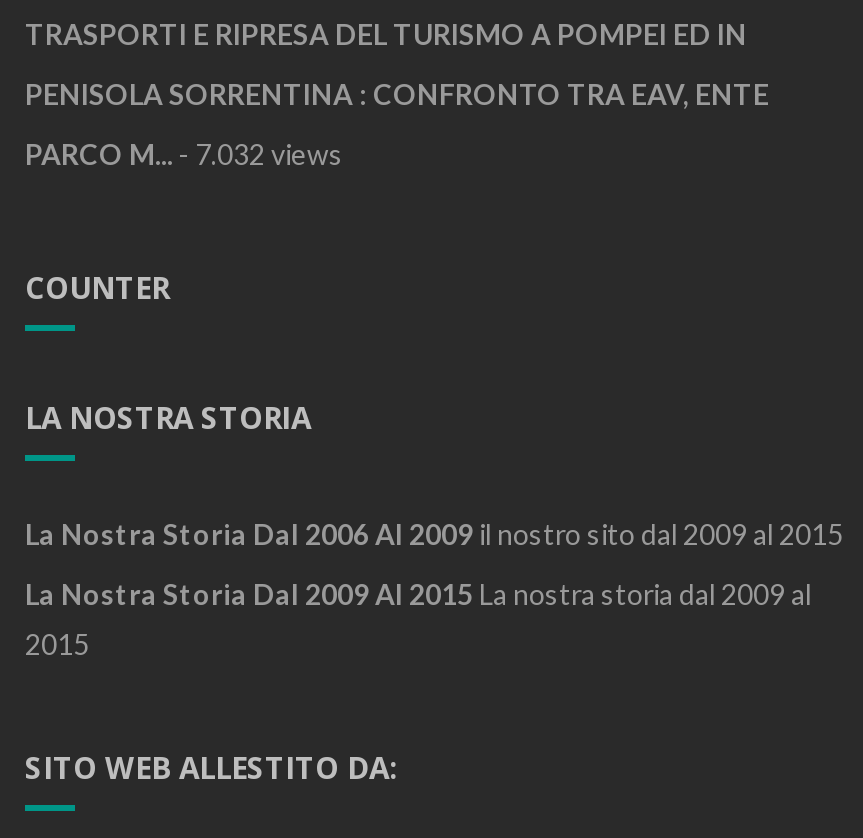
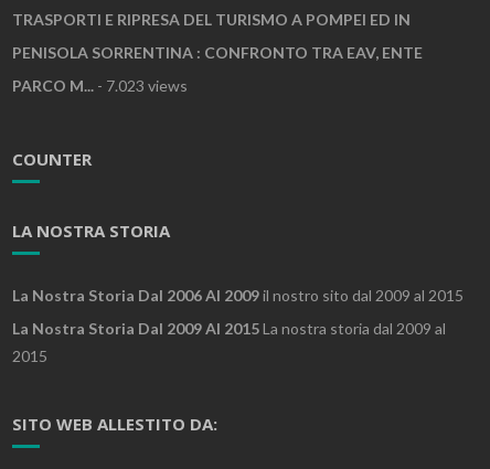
- PARCO M... - 7.032 views
+ PARCO M... - 7.023 views
